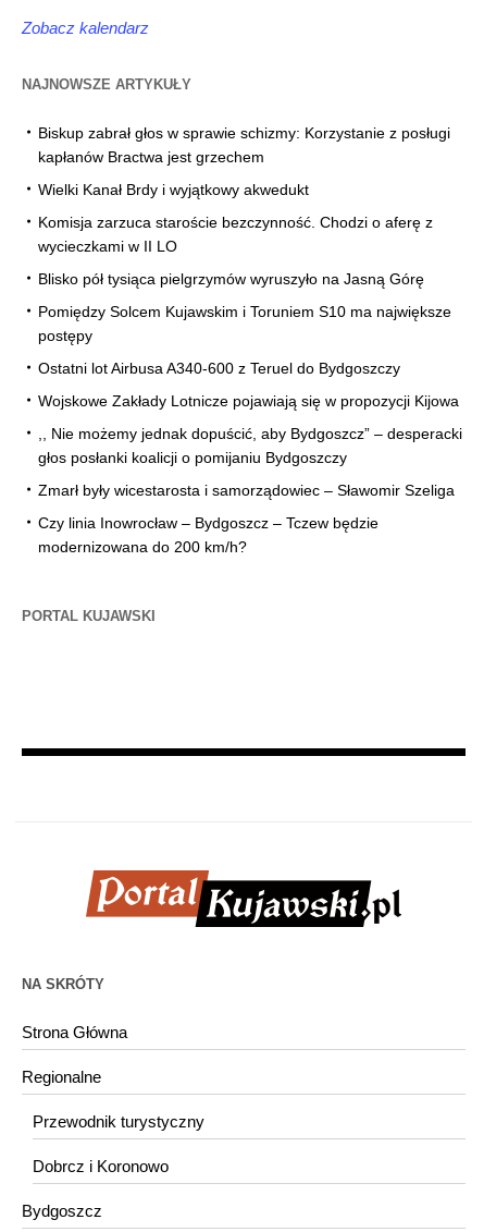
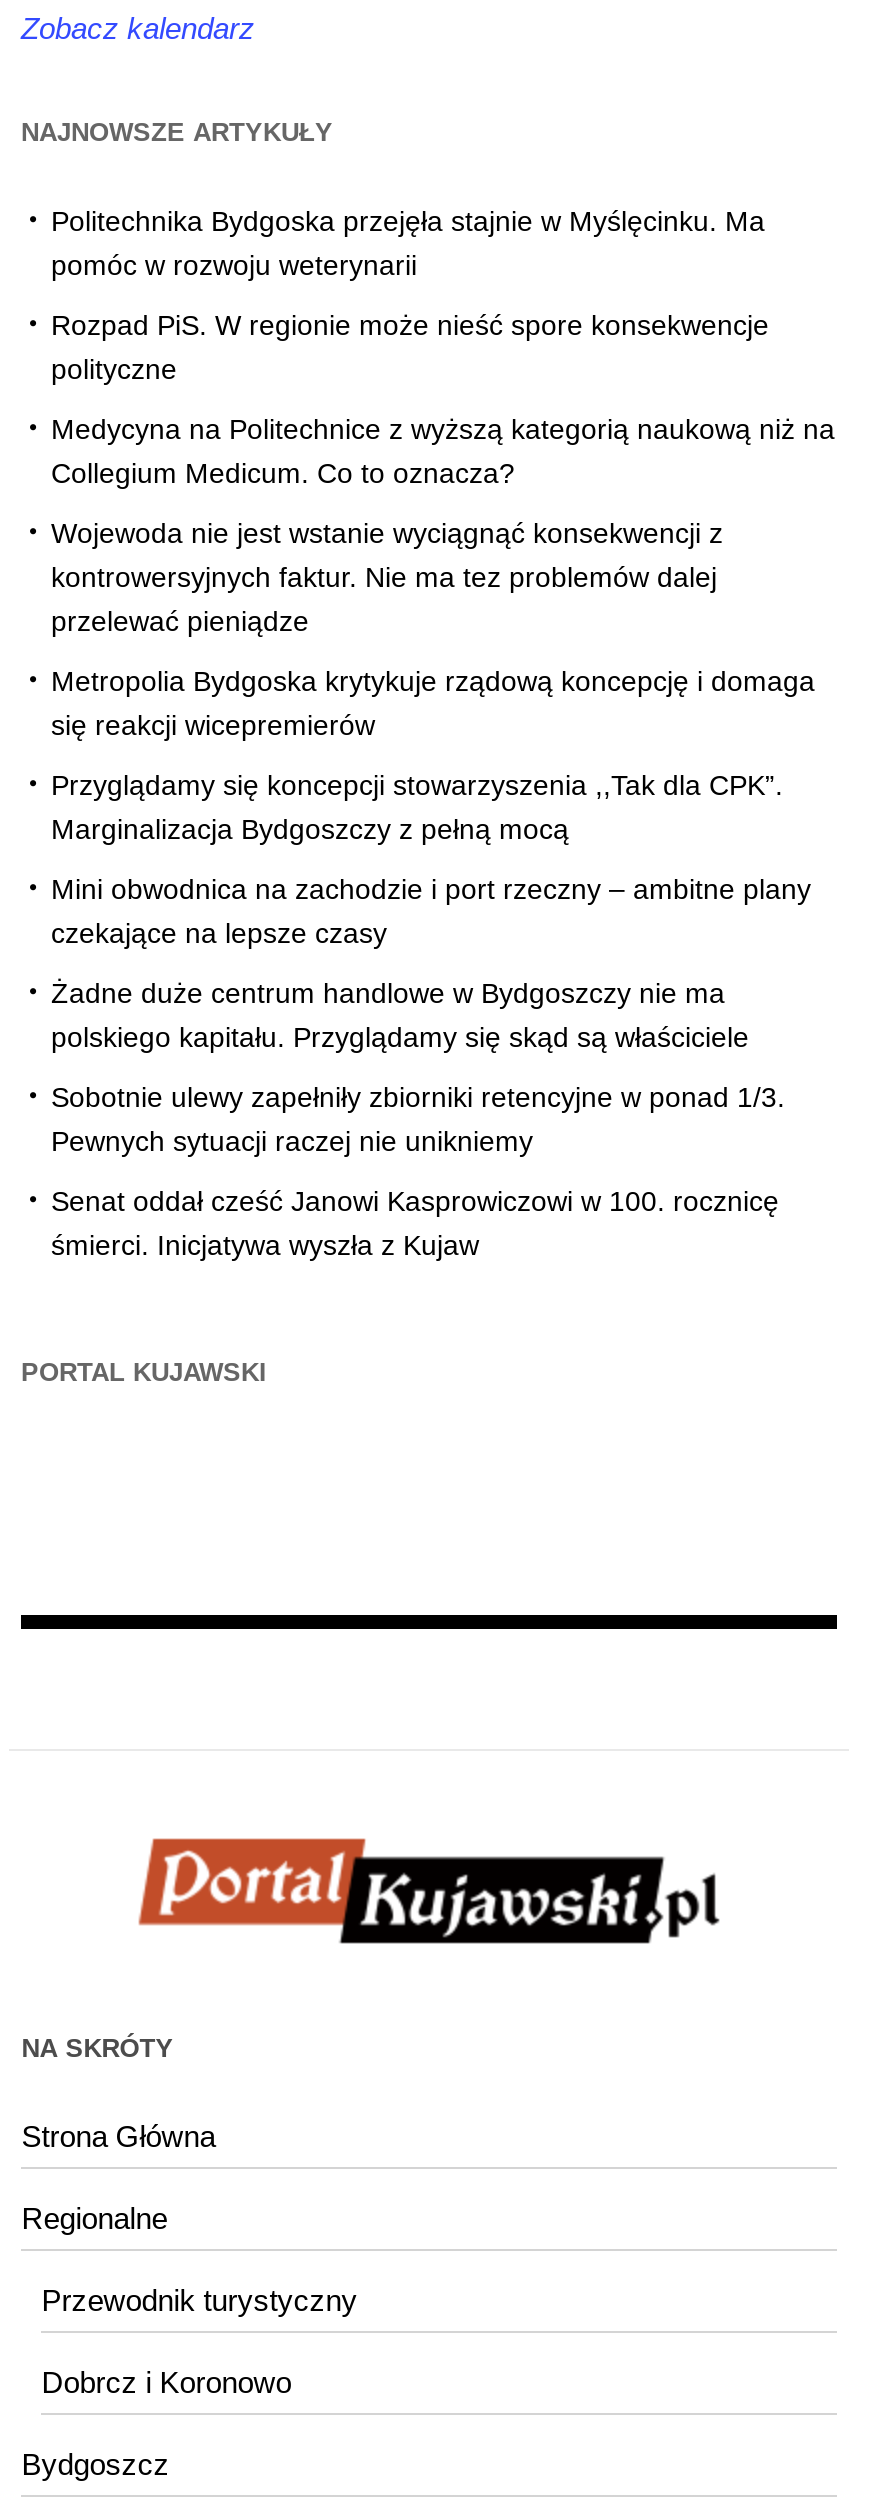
- Biskup zabrał głos w sprawie schizmy: Korzystanie z posługi
- kapłanów Bractwa jest grzechem
+ Politechnika Bydgoska przejęła stajnie w Myślęcinku. Ma
+ pomóc w rozwoju weterynarii

- Wielki Kanał Brdy i wyjątkowy akwedukt
+ Rozpad PiS. W regionie może nieść spore konsekwencje
+ polityczne

- Komisja zarzuca staroście bezczynność. Chodzi o aferę z
- wycieczkami w II LO
+ Medycyna na Politechnice z wyższą kategorią naukową niż na
+ Collegium Medicum. Co to oznacza?

- Blisko pół tysiąca pielgrzymów wyruszyło na Jasną Górę
+ Wojewoda nie jest wstanie wyciągnąć konsekwencji z
+ kontrowersyjnych faktur. Nie ma tez problemów dalej
+ przelewać pieniądze

- Pomiędzy Solcem Kujawskim i Toruniem S10 ma największe
- postępy
+ Metropolia Bydgoska krytykuje rządową koncepcję i domaga
+ się reakcji wicepremierów

- Ostatni lot Airbusa A340-600 z Teruel do Bydgoszczy
+ Przyglądamy się koncepcji stowarzyszenia ,,Tak dla CPK”.
+ Marginalizacja Bydgoszczy z pełną mocą

- Wojskowe Zakłady Lotnicze pojawiają się w propozycji Kijowa
+ Mini obwodnica na zachodzie i port rzeczny – ambitne plany
+ czekające na lepsze czasy

- ,, Nie możemy jednak dopuścić, aby Bydgoszcz” – desperacki
- głos posłanki koalicji o pomijaniu Bydgoszczy
+ Żadne duże centrum handlowe w Bydgoszczy nie ma
+ polskiego kapitału. Przyglądamy się skąd są właściciele

- Zmarł były wicestarosta i samorządowiec – Sławomir Szeliga
+ Sobotnie ulewy zapełniły zbiorniki retencyjne w ponad 1/3.
+ Pewnych sytuacji raczej nie unikniemy

- Czy linia Inowrocław – Bydgoszcz – Tczew będzie
- modernizowana do 200 km/h?
+ Senat oddał cześć Janowi Kasprowiczowi w 100. rocznicę
+ śmierci. Inicjatywa wyszła z Kujaw
